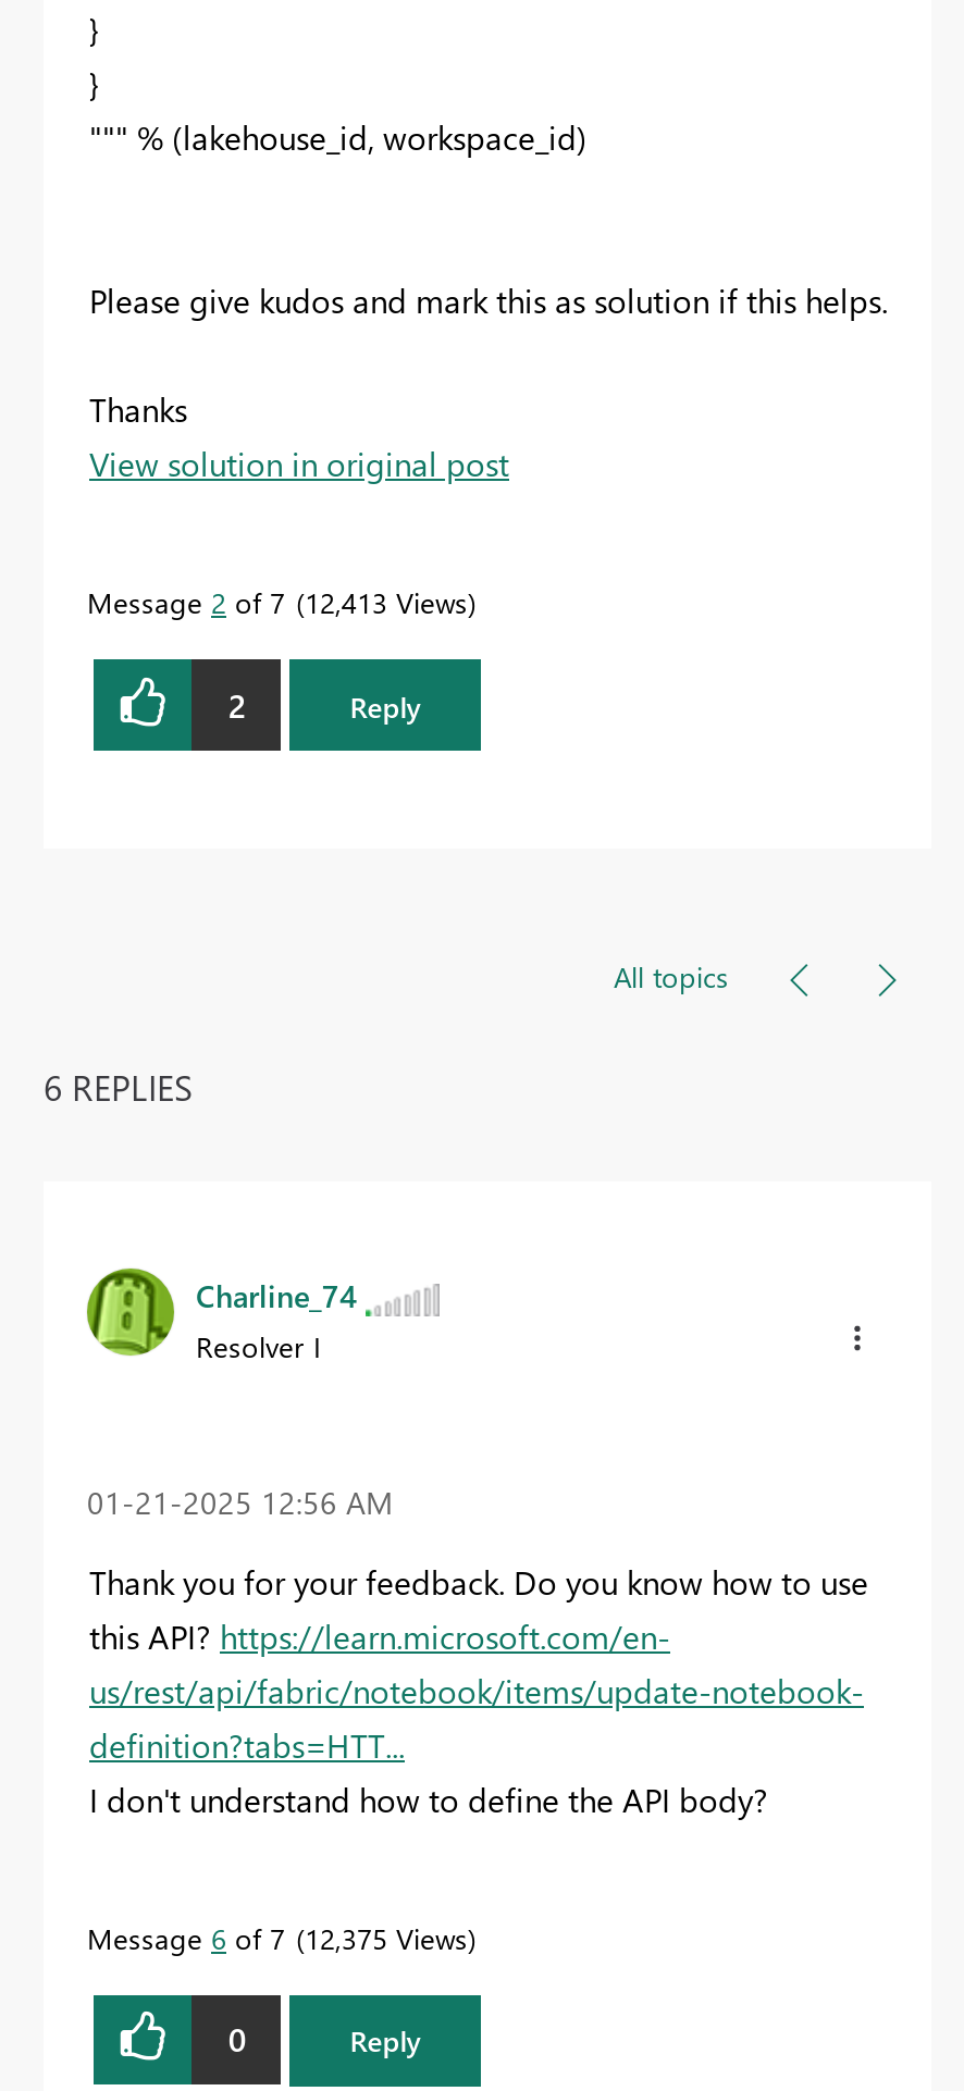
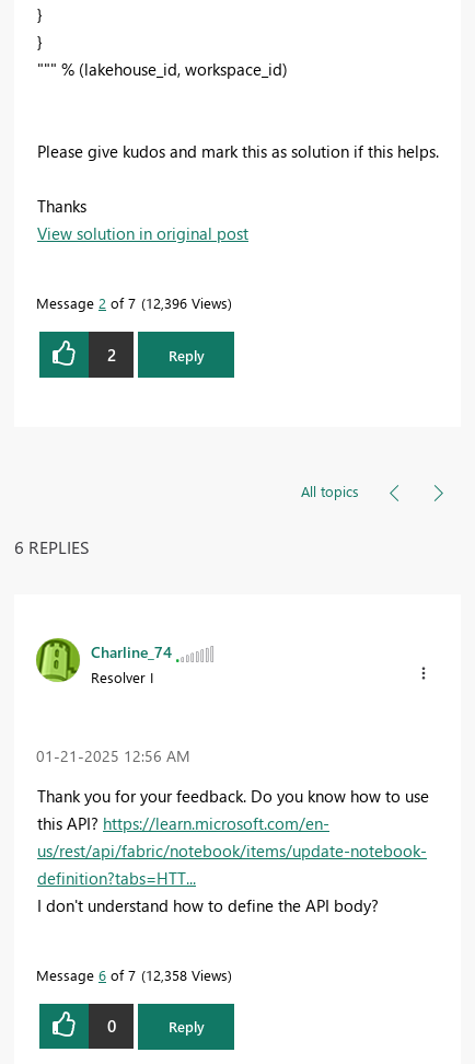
- Message 2 of 7 12,413 Views
+ Message 2 of 7 12,396 Views

- Message 6 of 7 12,375 Views
+ Message 6 of 7 12,358 Views
